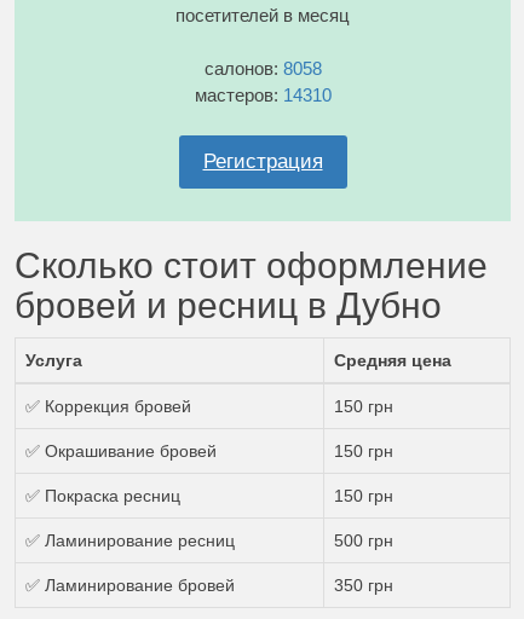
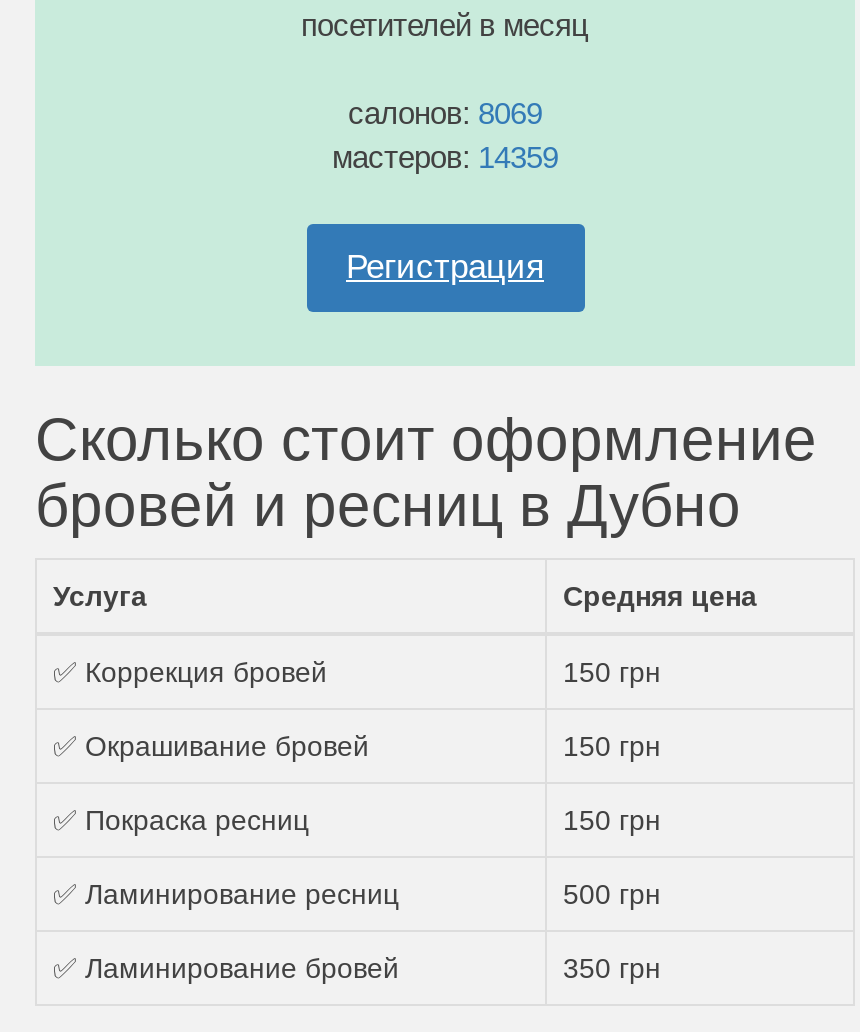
- салонов: 8058
+ салонов: 8069

- мастеров: 14310
+ мастеров: 14359
